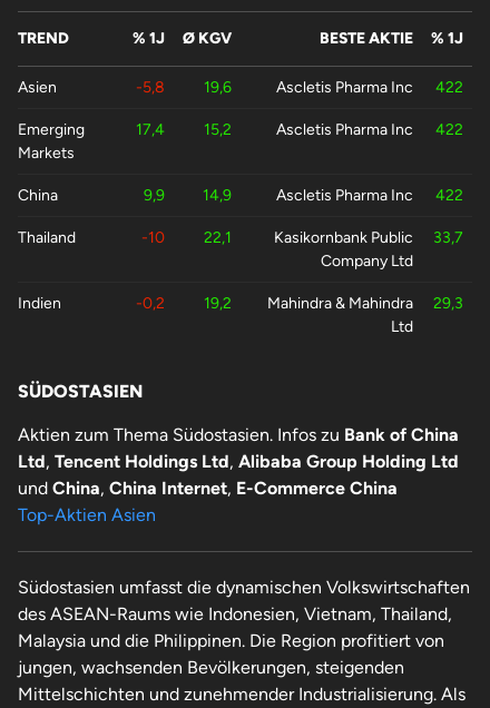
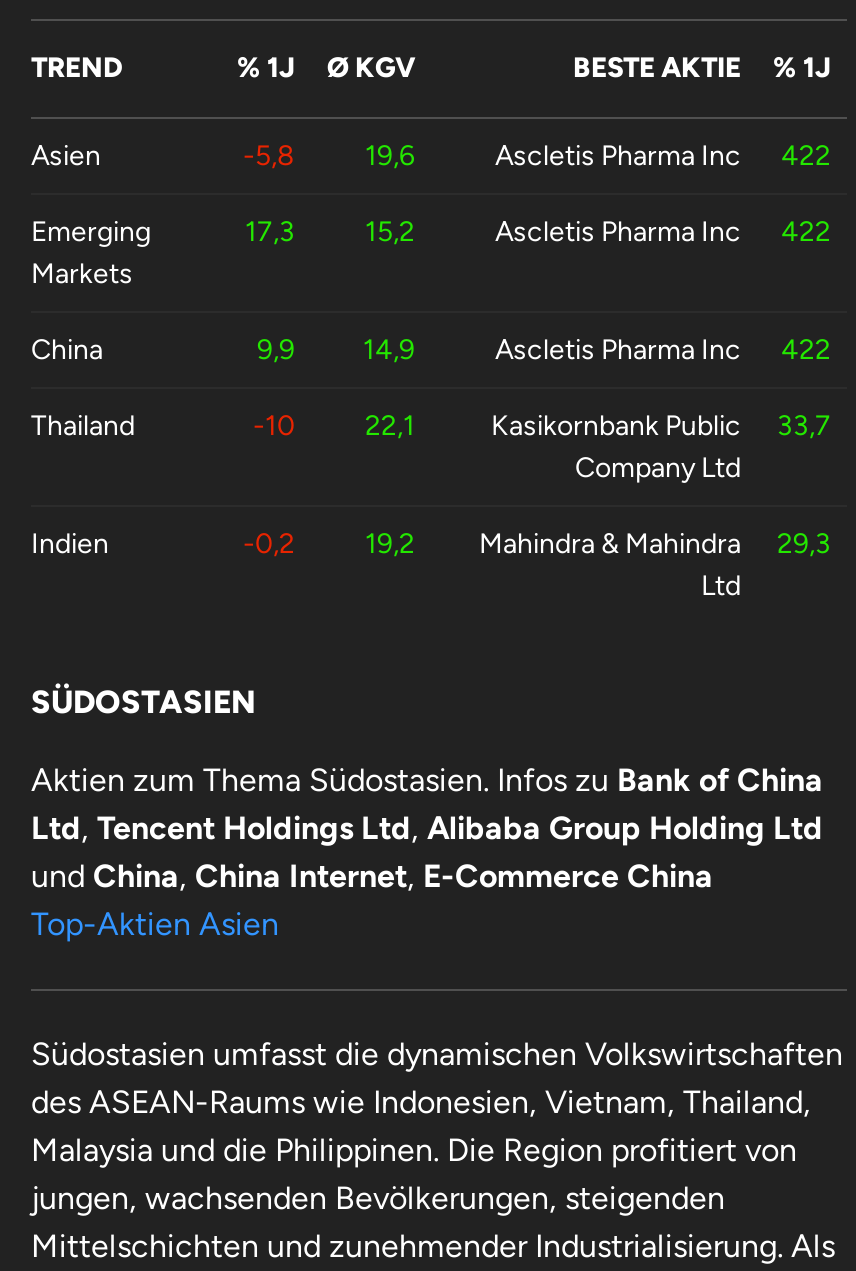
- 17,4
+ 17,3
